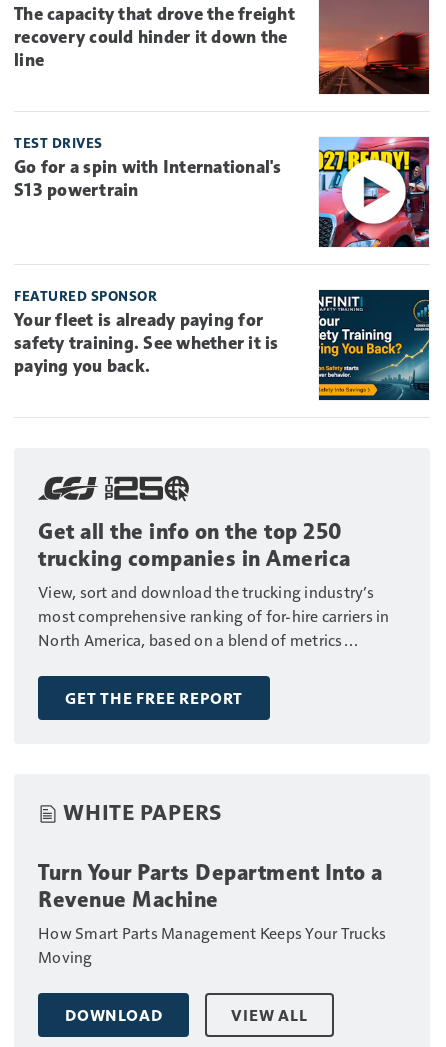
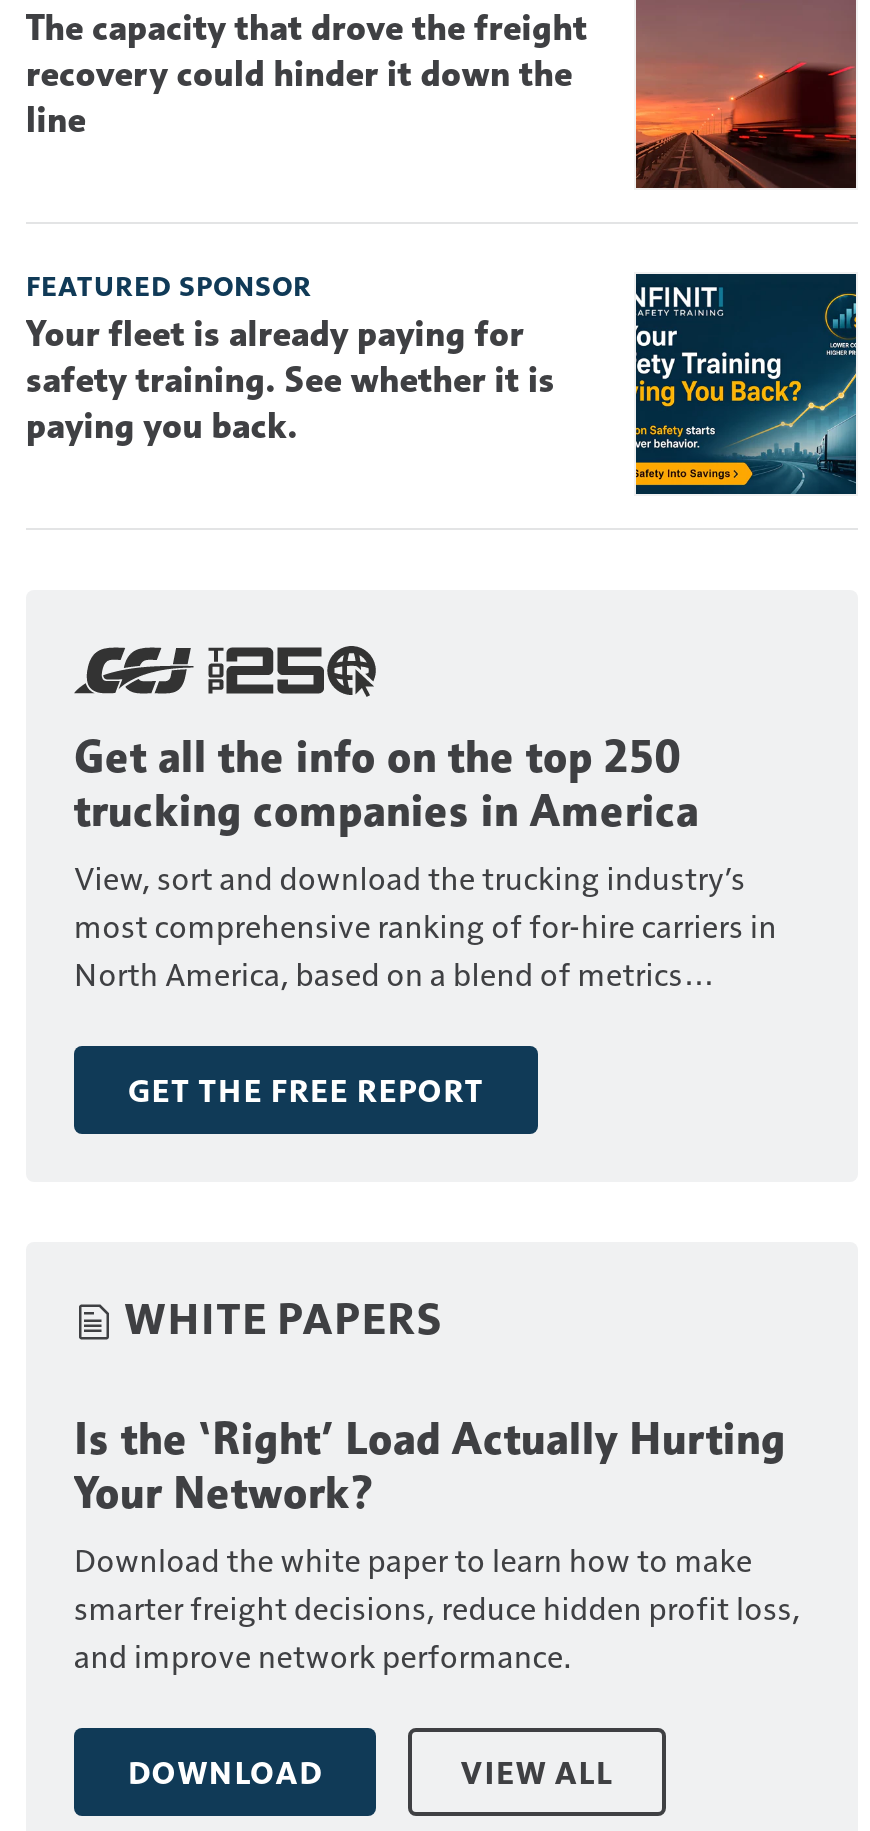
- [image]
- TEST DRIVES
- Go for a spin with International's
- S13 powertrain

moved up: [image] | FEATURED SPONSOR | Your fleet is already paying for | ... | GET THE FREE REPORT | WHITE PAPERS

- Turn Your Parts Department Into a
- Revenue Machine
- How Smart Parts Management Keeps Your Trucks
- Moving
+ Is the ‘Right’ Load Actually Hurting
+ Your Network?
+ Download the white paper to learn how to make
+ smarter freight decisions, reduce hidden profit loss,
+ and improve network performance.
